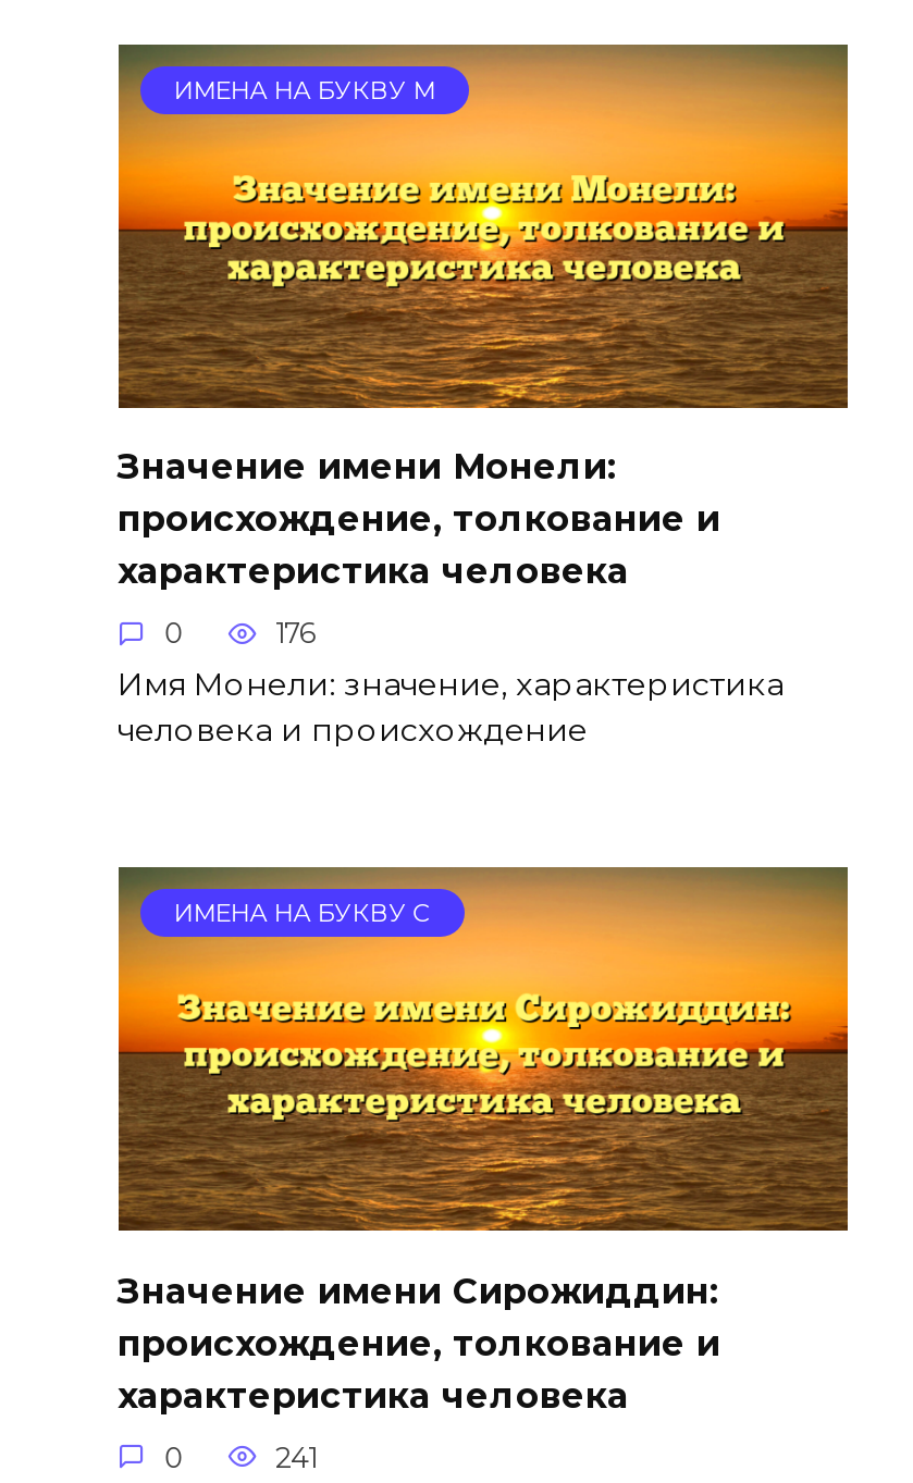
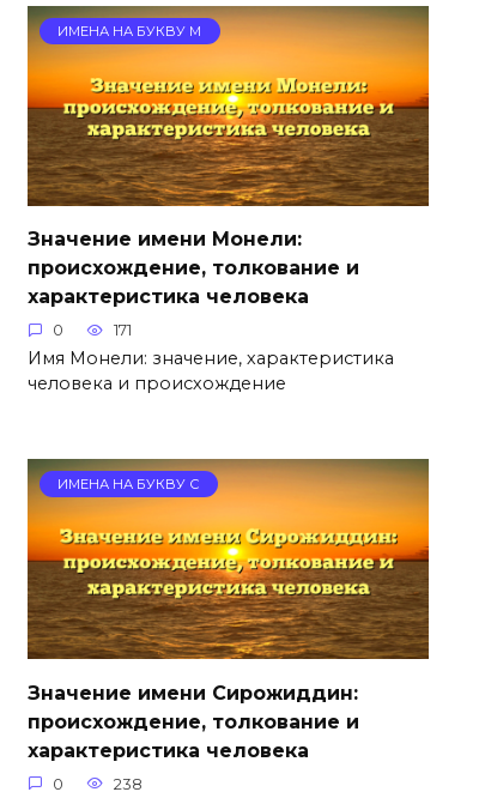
- 176
+ 171

- 241
+ 238
